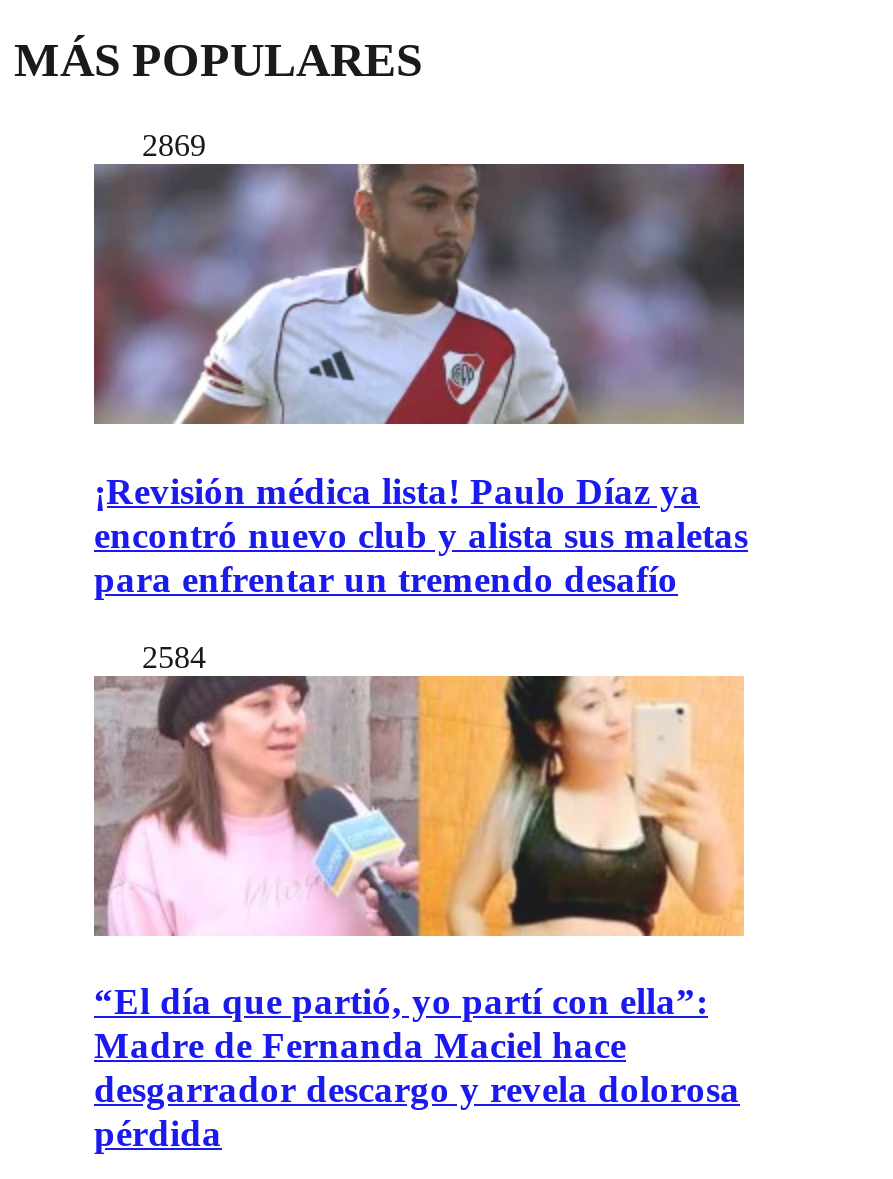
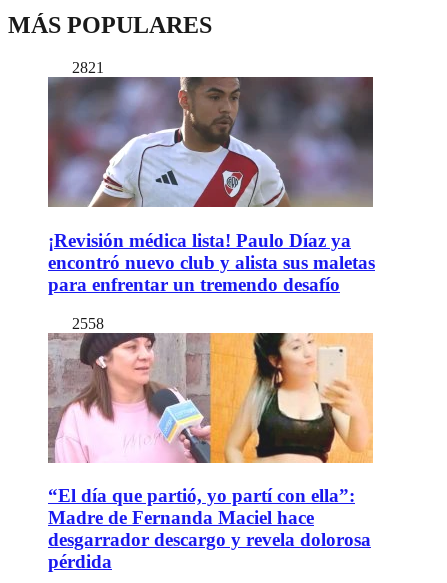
- 2869
+ 2821

- 2584
+ 2558
